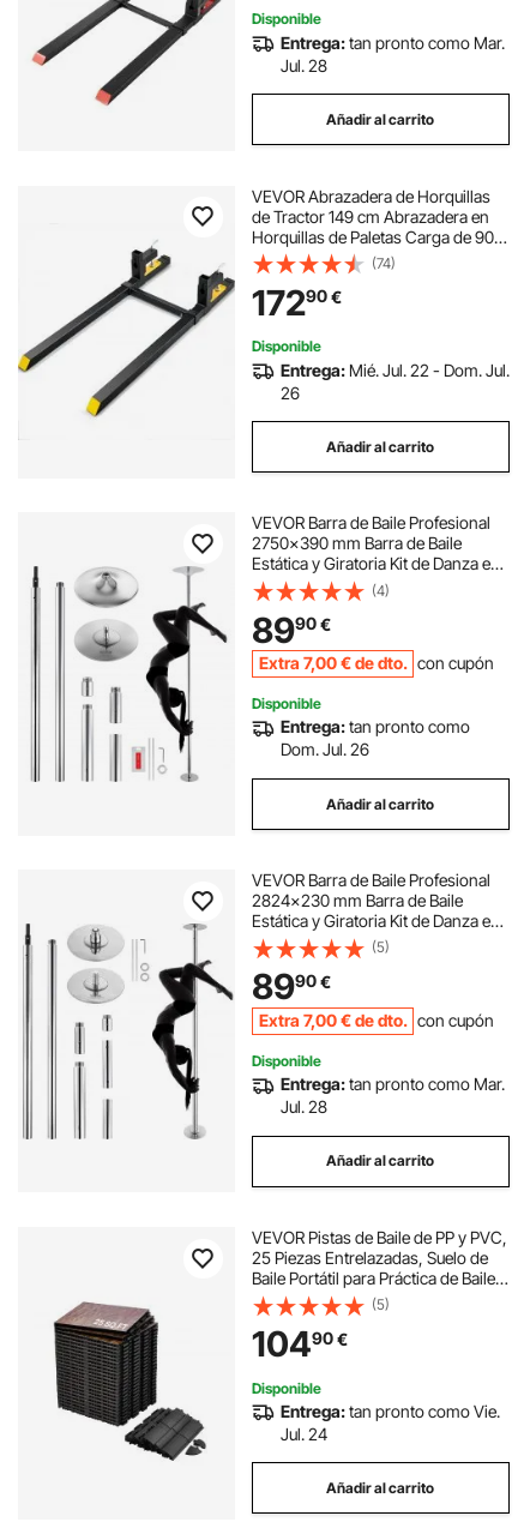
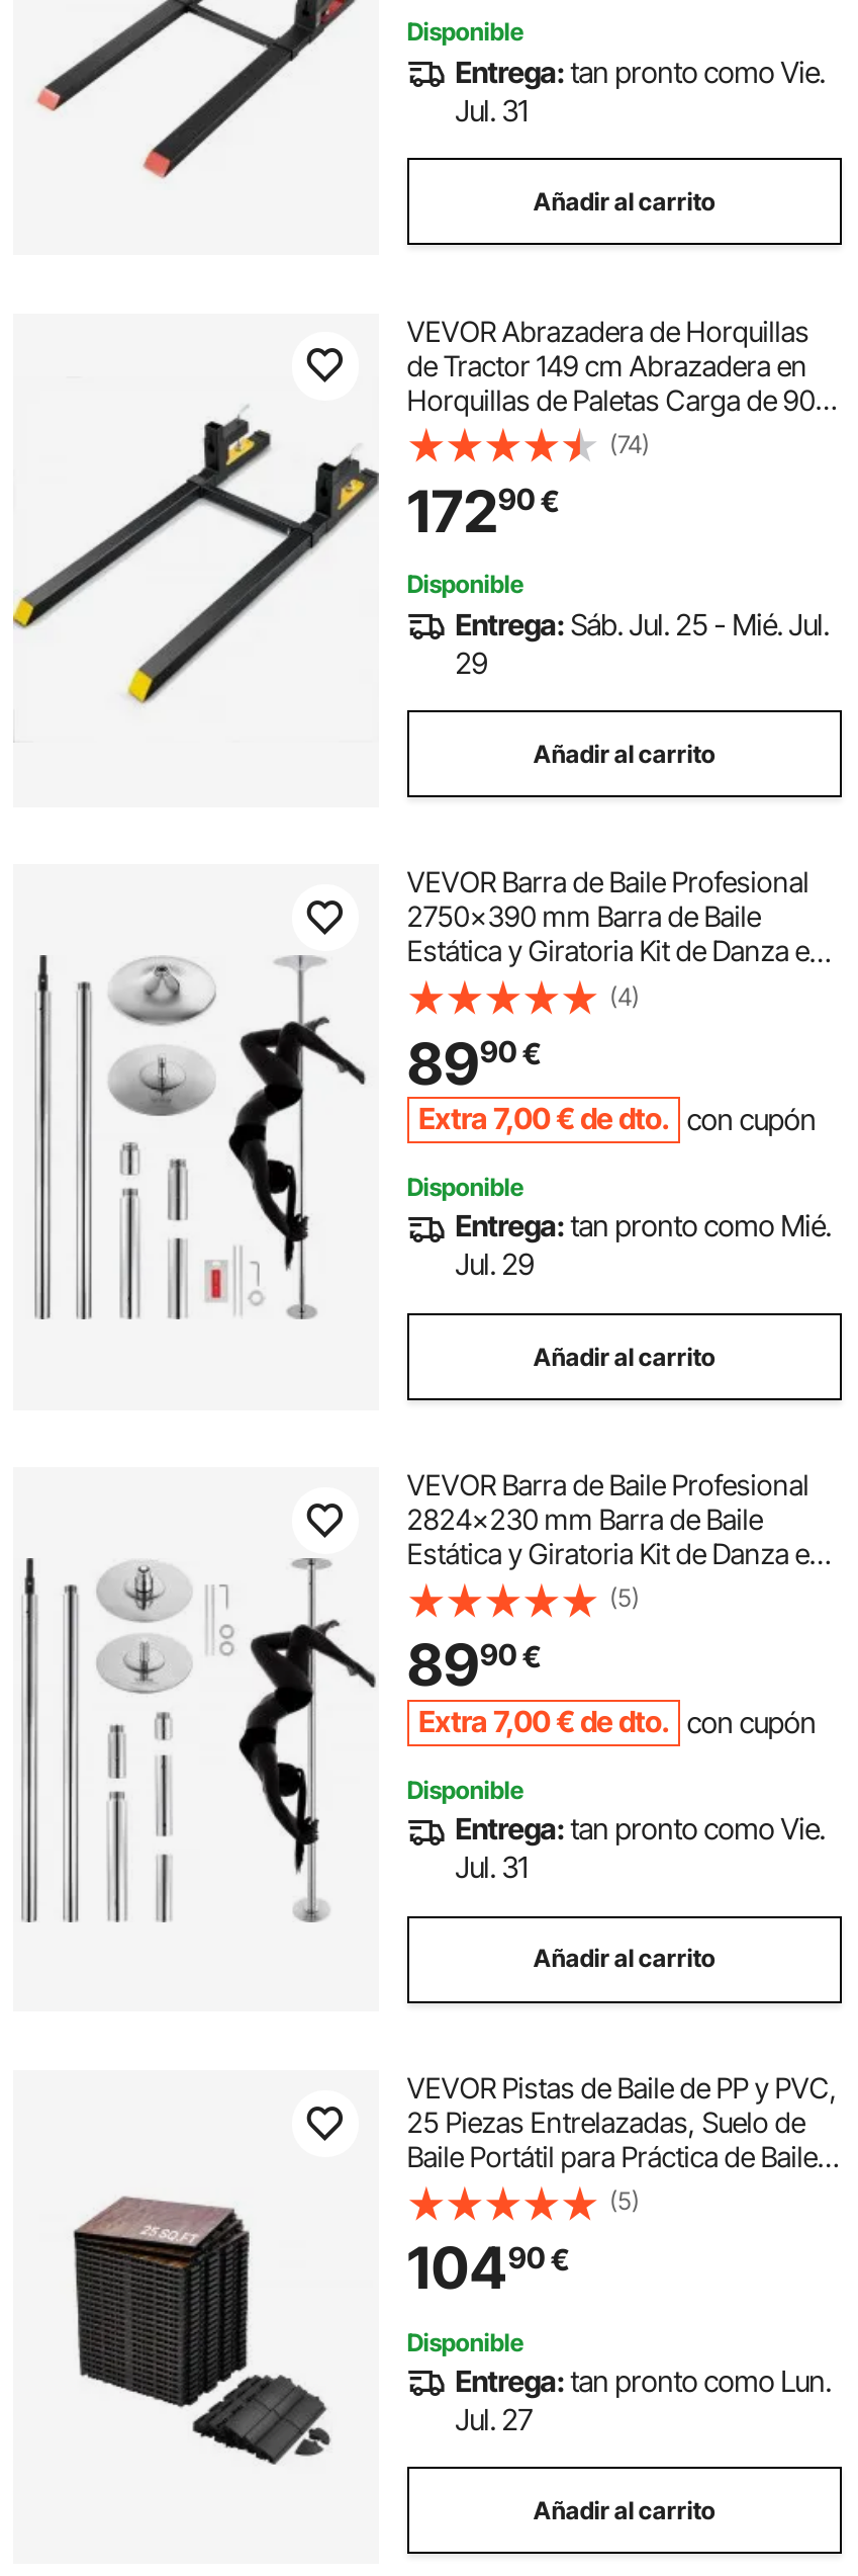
- Entrega: tan pronto como Mar.
+ Entrega: tan pronto como Vie.

- Jul. 28
+ Jul. 31

- Entrega: Mié. Jul. 22 - Dom. Jul.
+ Entrega: Sáb. Jul. 25 - Mié. Jul.

- 26
+ 29

- Entrega: tan pronto como
- Dom. Jul. 26
+ Entrega: tan pronto como Mié.
+ Jul. 29

- Entrega: tan pronto como Mar.
+ Entrega: tan pronto como Vie.

- Jul. 28
+ Jul. 31

- Entrega: tan pronto como Vie.
+ Entrega: tan pronto como Lun.

- Jul. 24
+ Jul. 27
